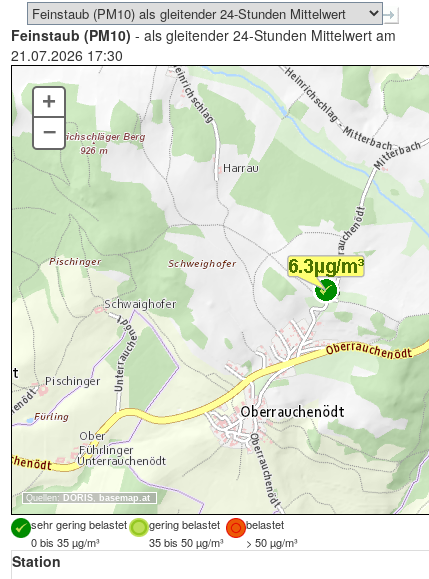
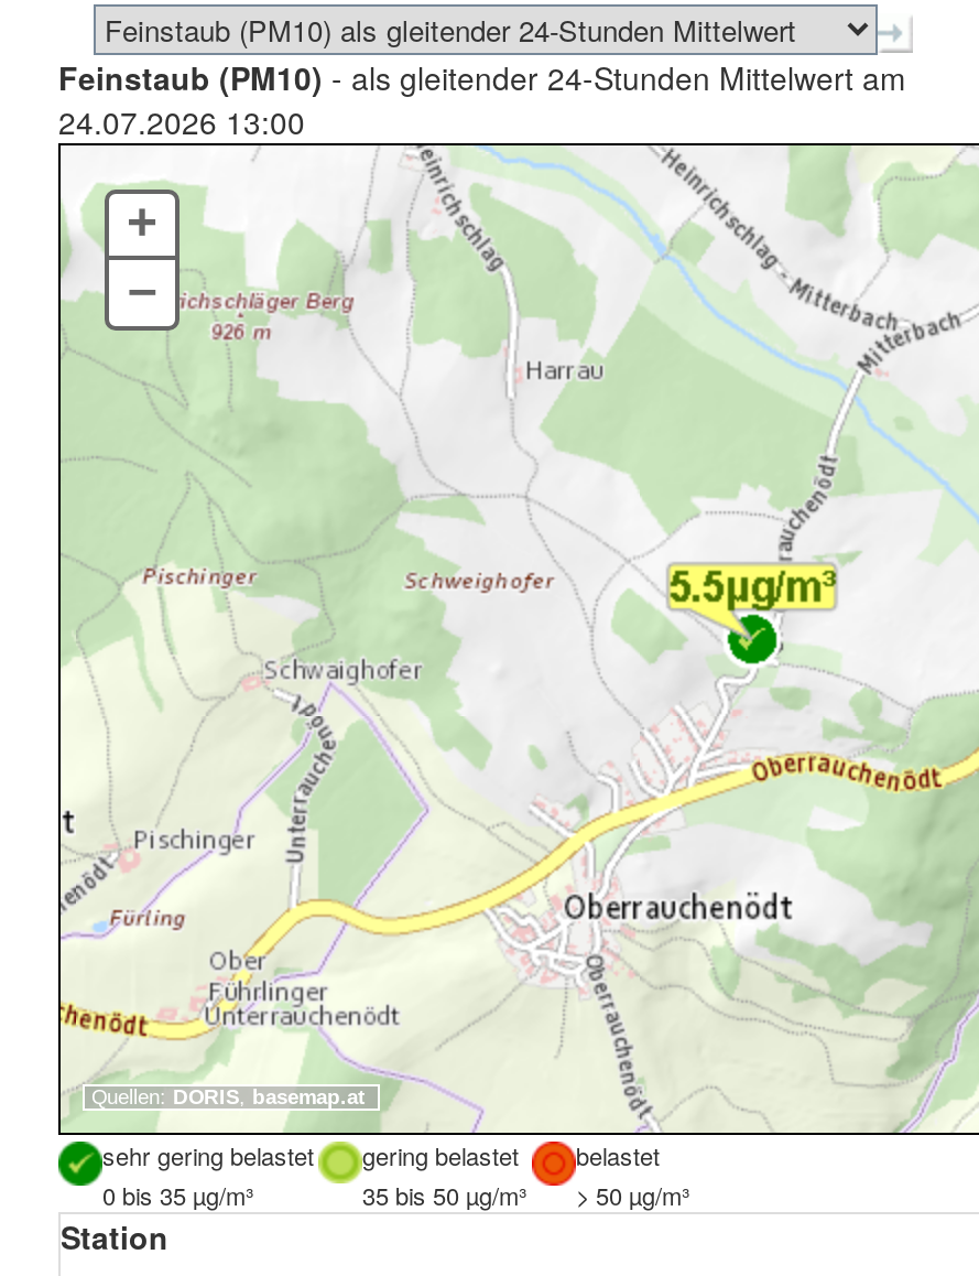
- 21.07.2026 17:30
+ 24.07.2026 13:00
